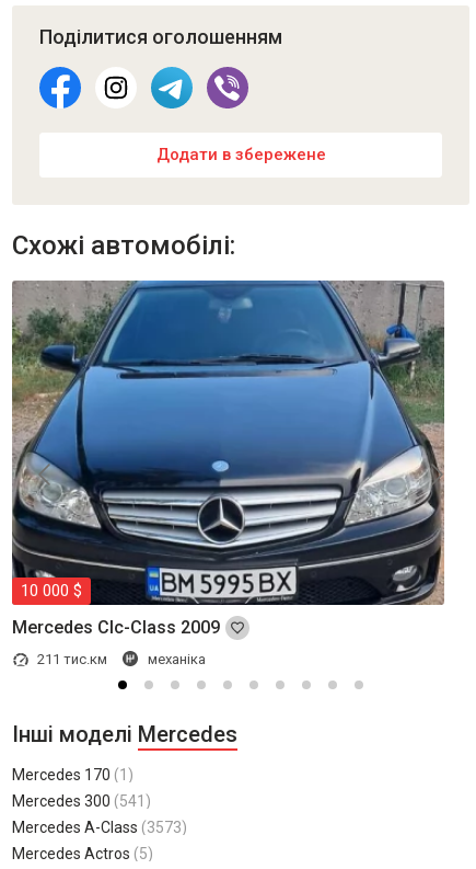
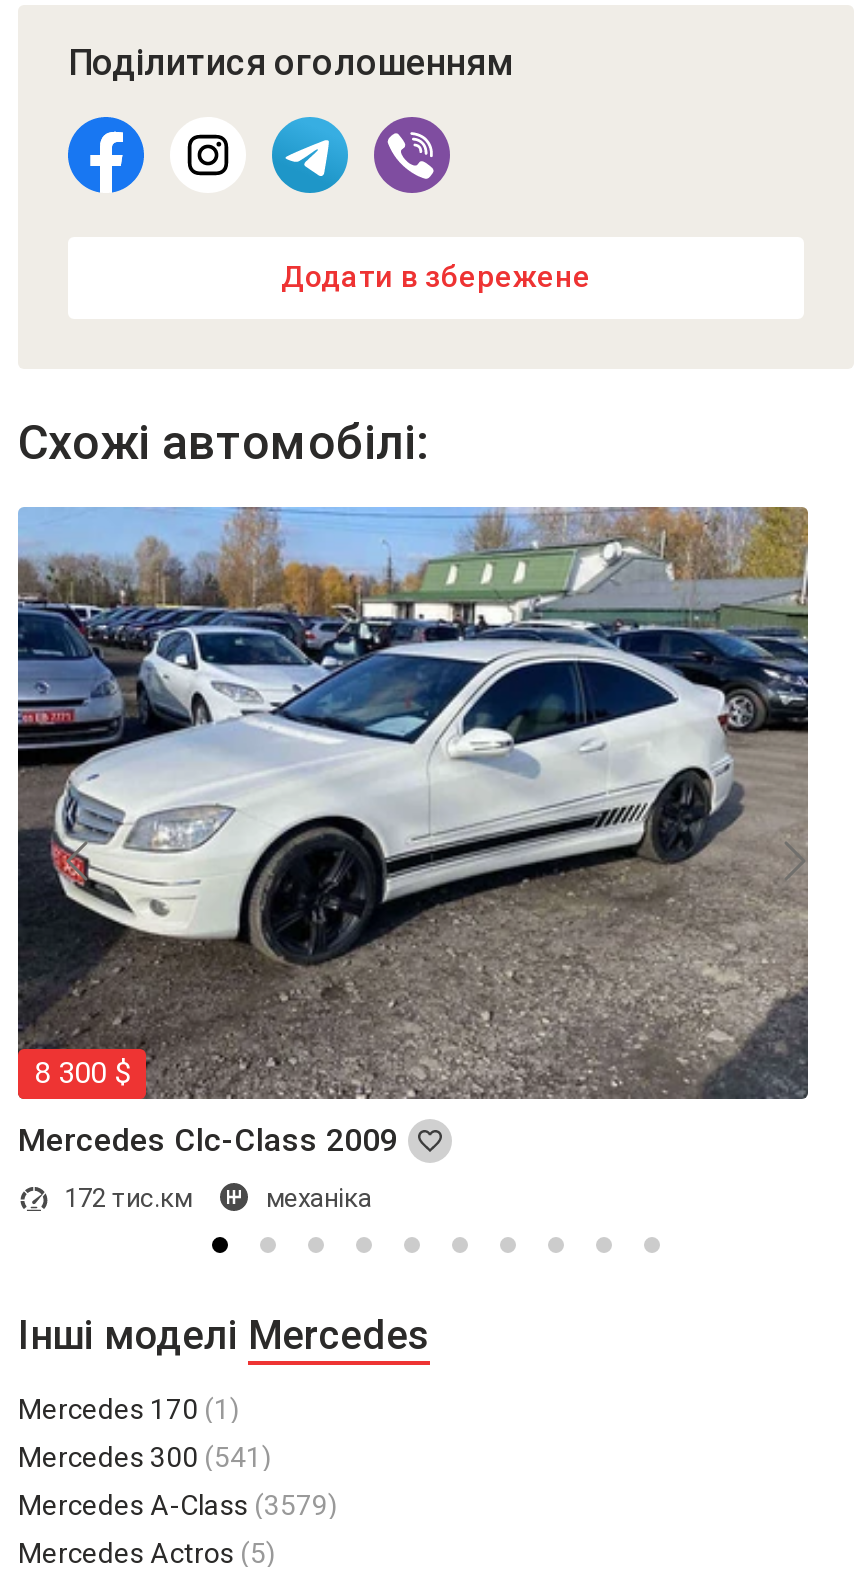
- [image]
- 10 000 $
+ [image]
+ 8 300 $

- 211 тис.км
+ 172 тис.км

- Mercedes A-Class (3573)
+ Mercedes A-Class (3579)
